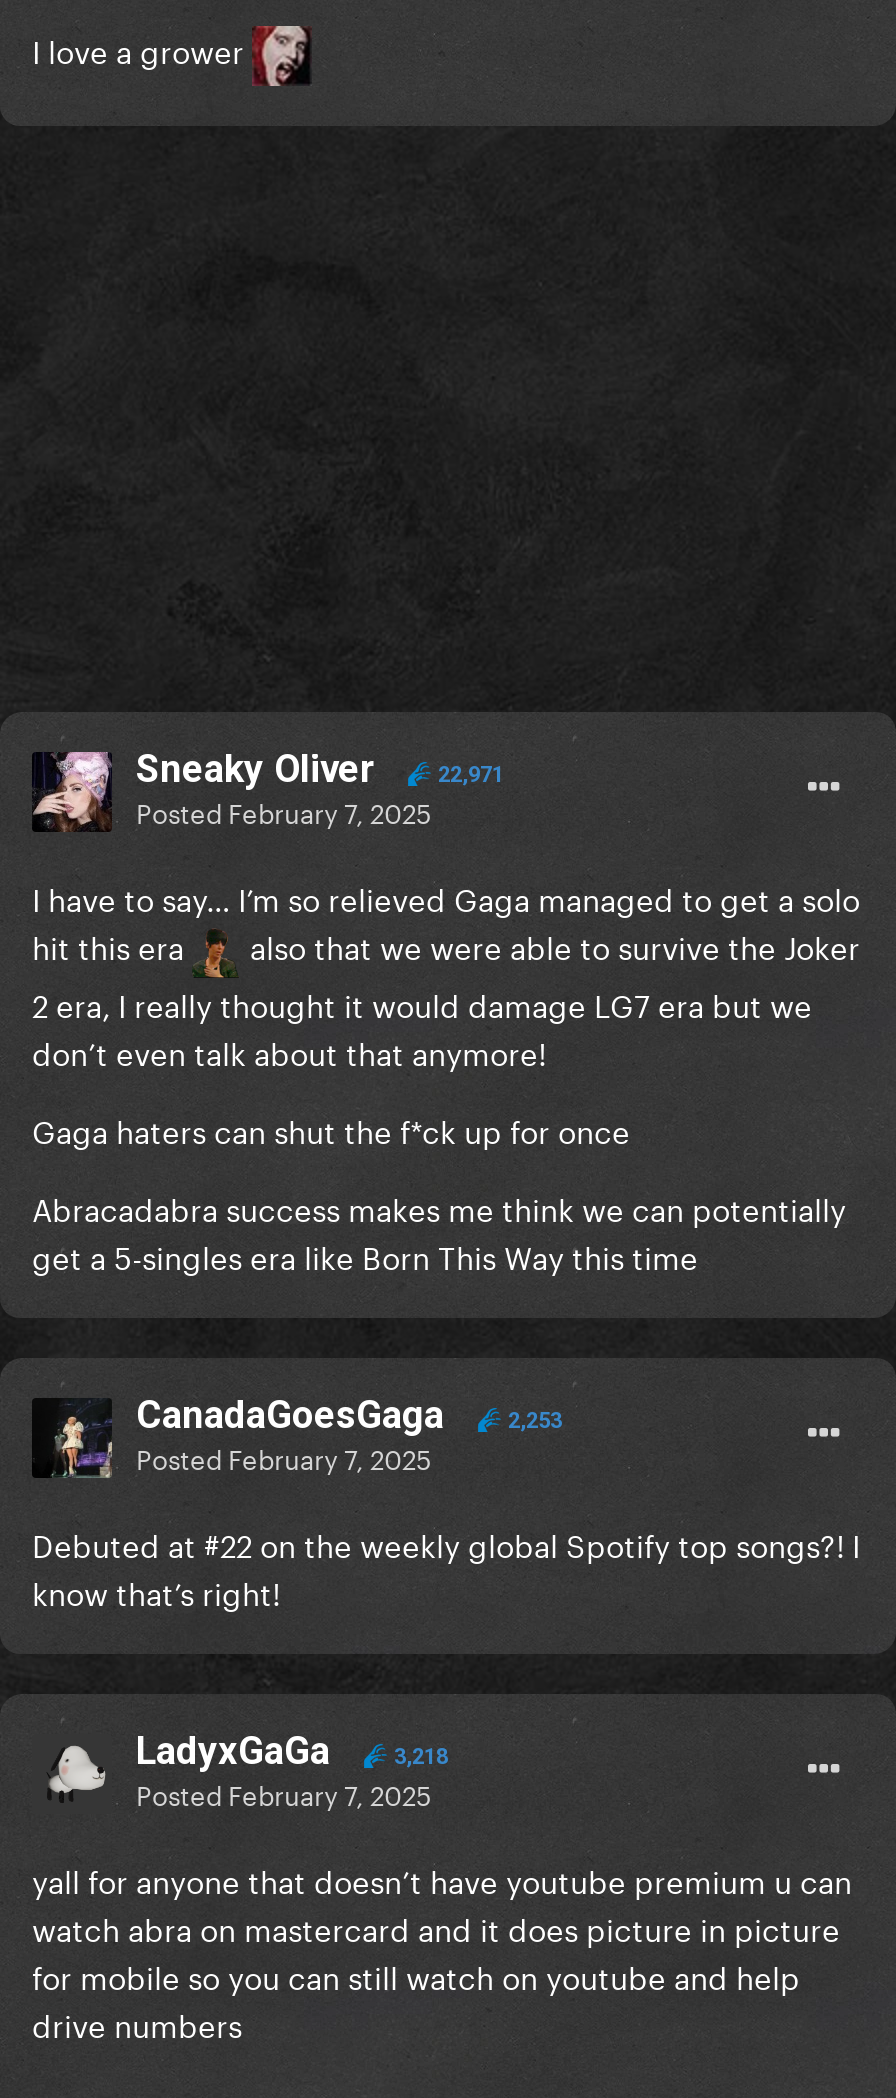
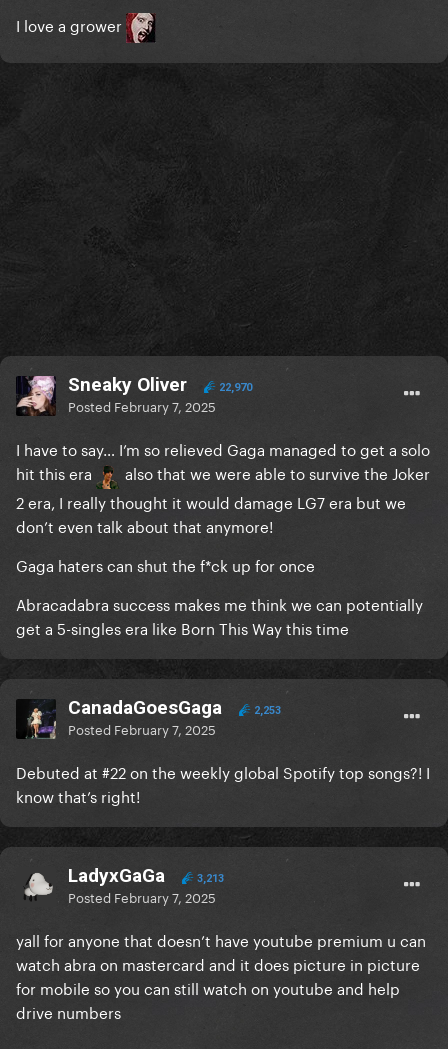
- 22,971
+ 22,970

- 3,218
+ 3,213
